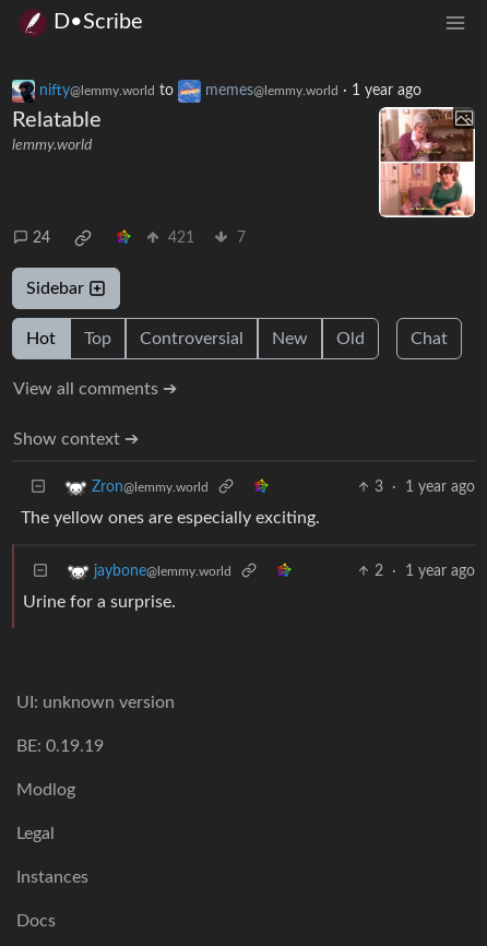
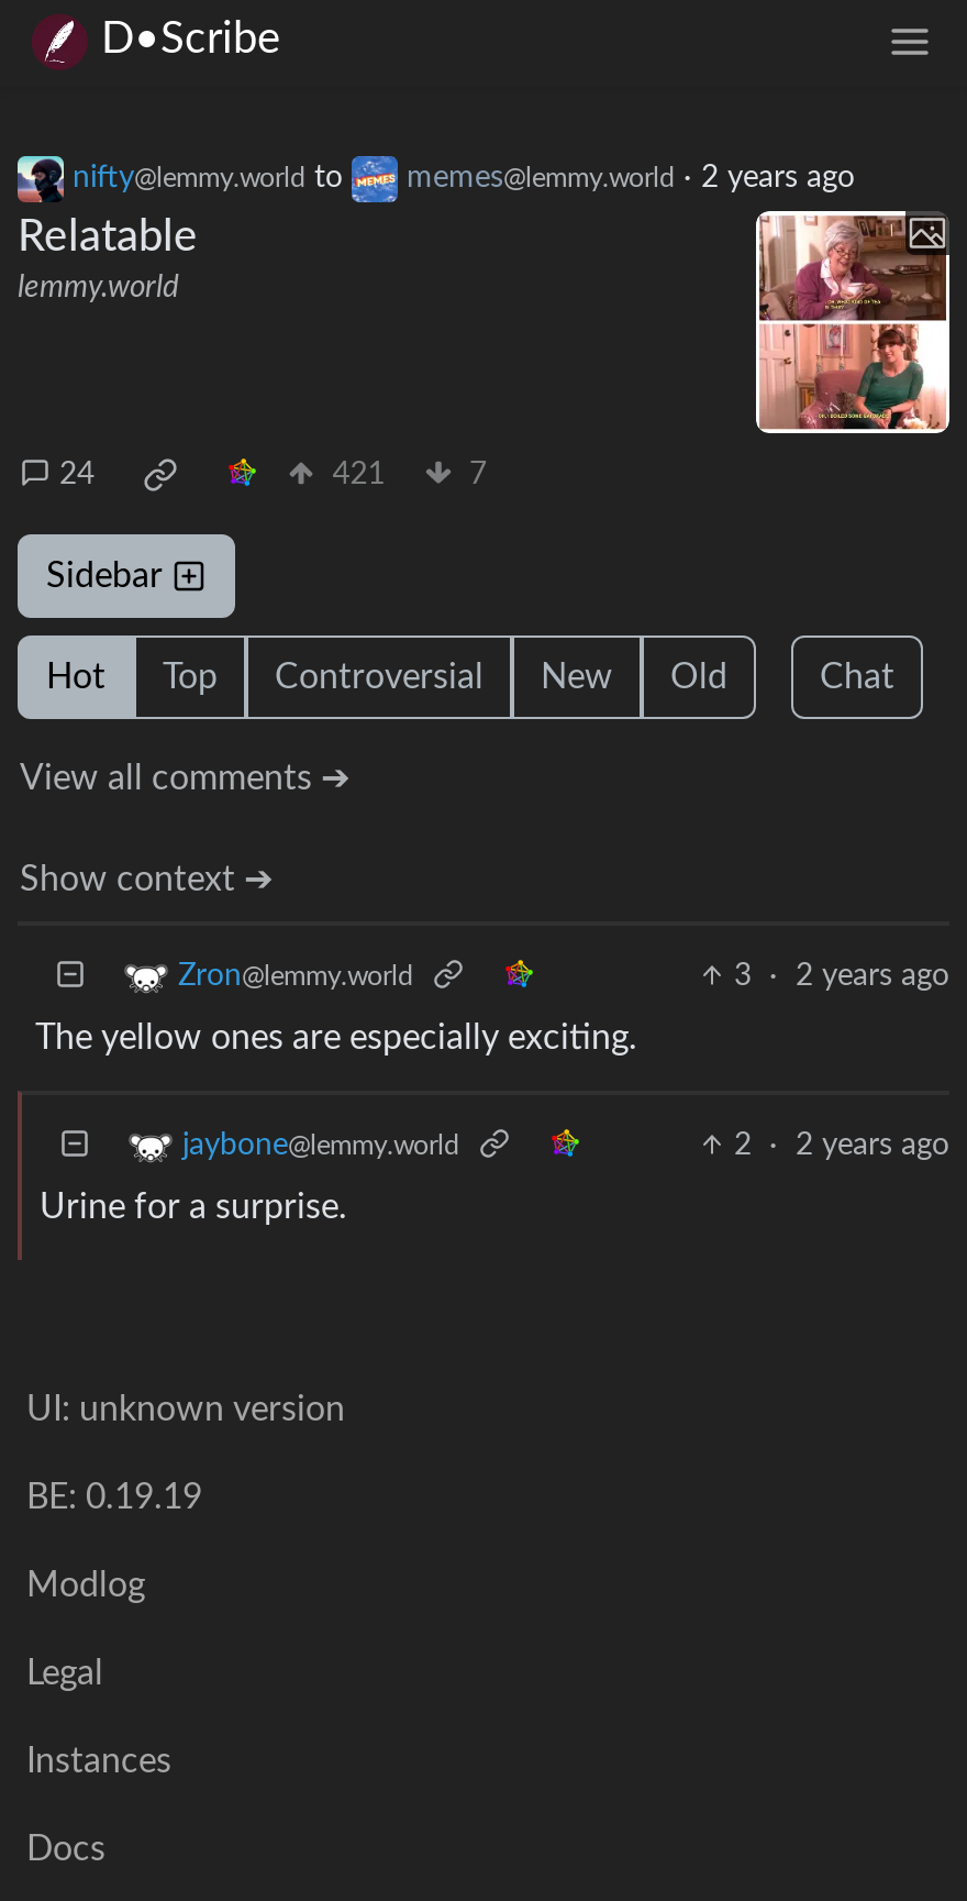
- memes@lemmy.world · 1 year ago
+ memes@lemmy.world · 2 years ago

- 3 · 1 year ago
+ 3 · 2 years ago

- 2 · 1 year ago
+ 2 · 2 years ago
